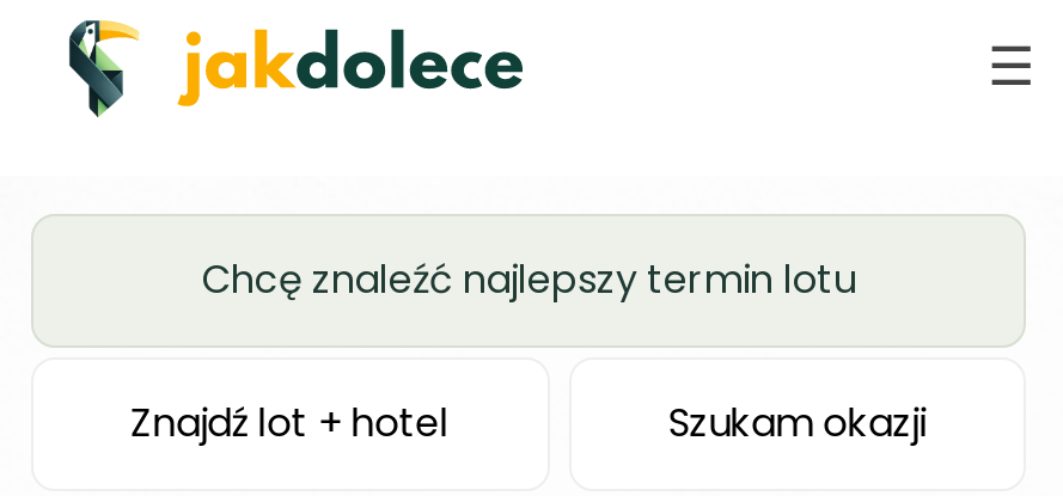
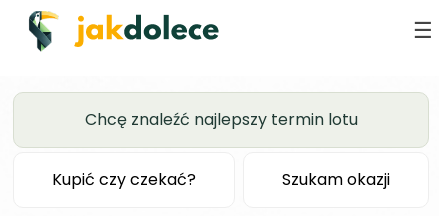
- Znajdź lot + hotel
+ Kupić czy czekać?
